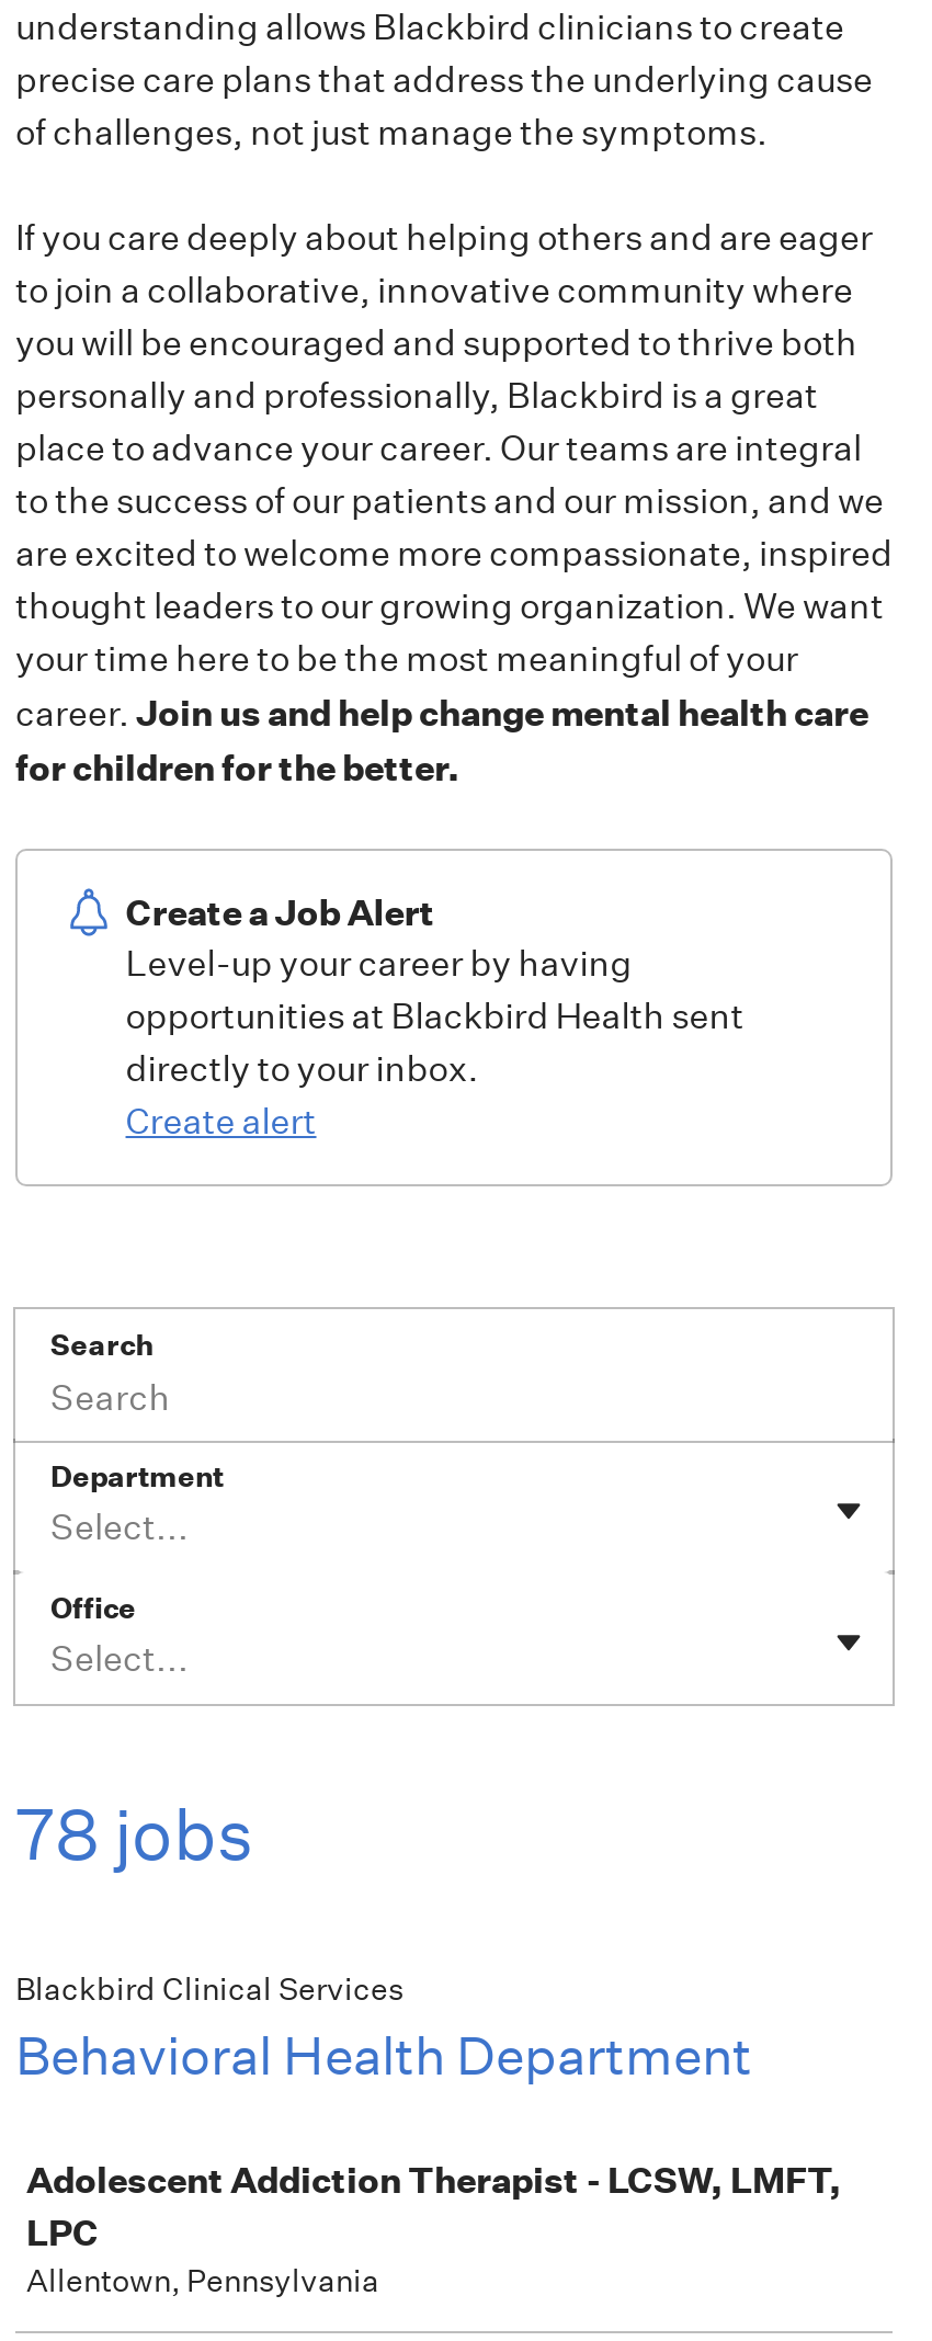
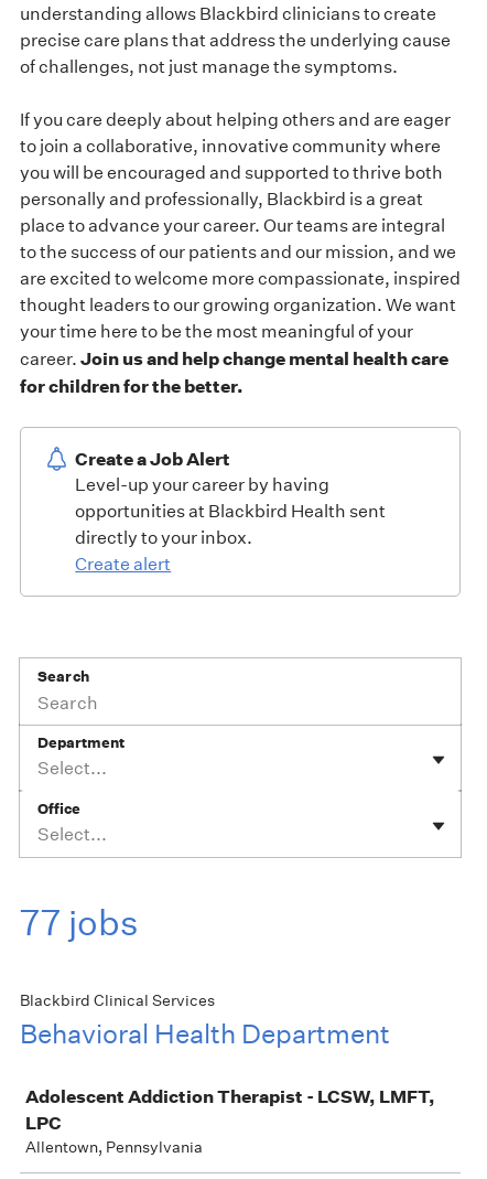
- 78 jobs
+ 77 jobs
